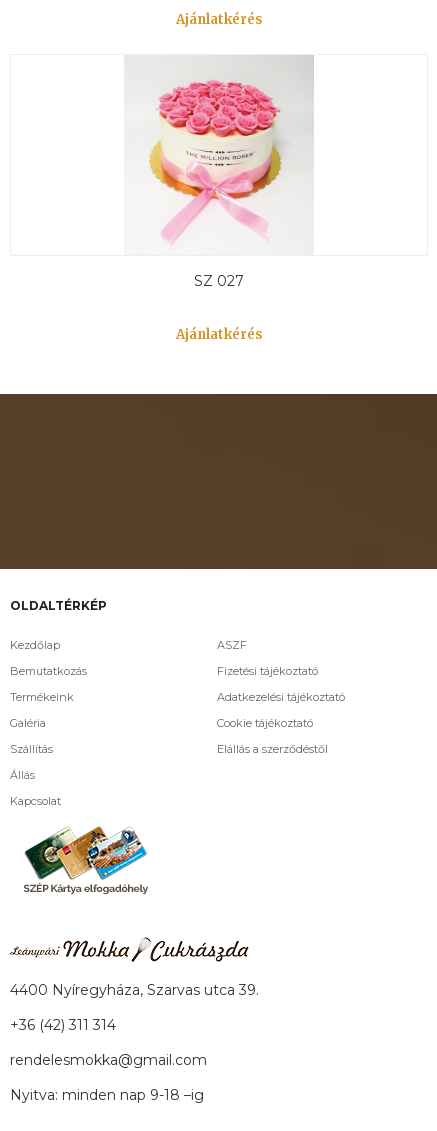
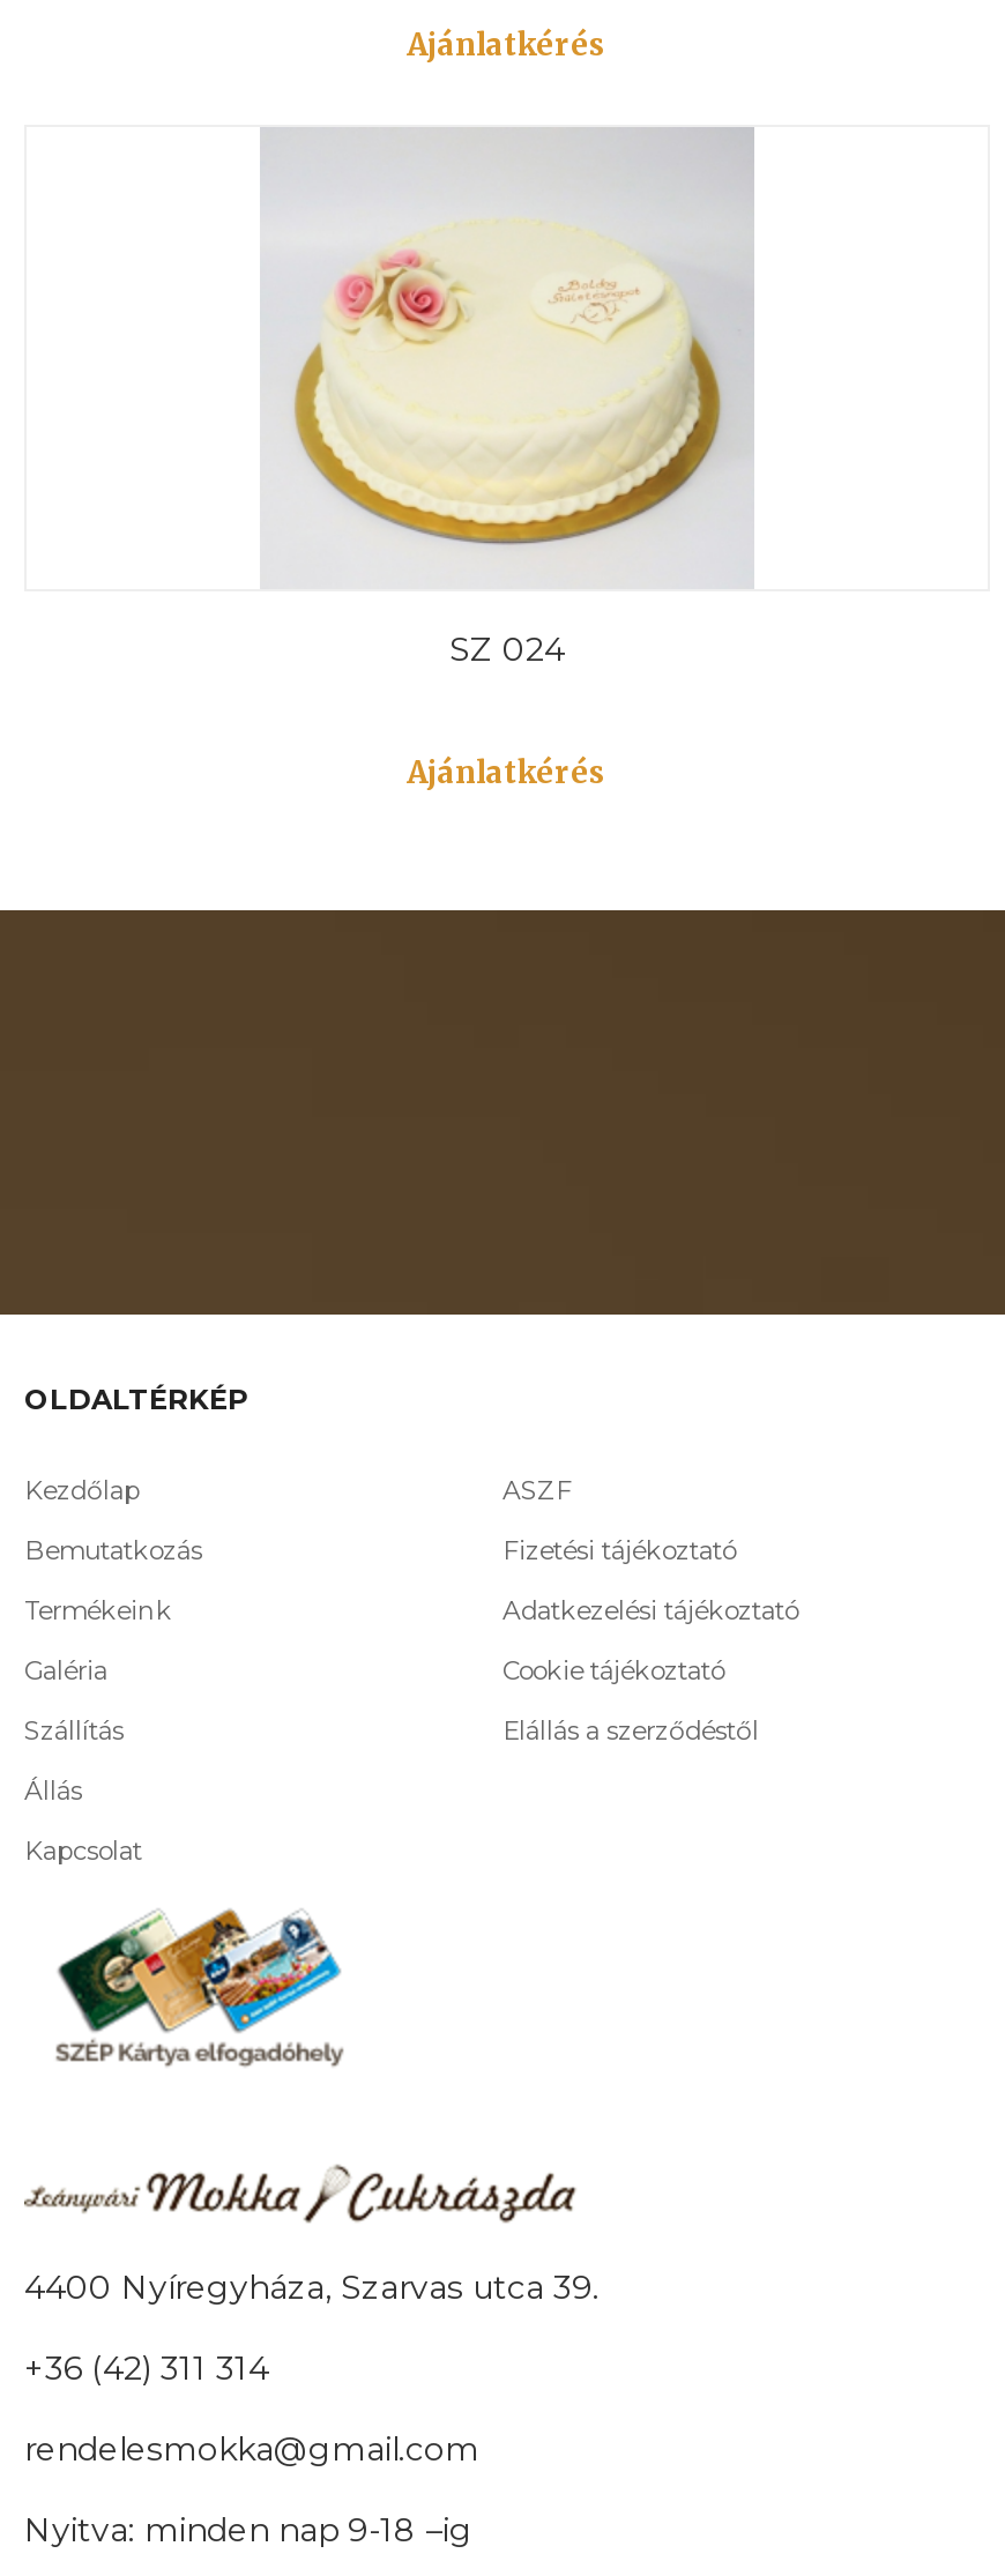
- [image]
- SZ 027
+ [image]
+ SZ 024
